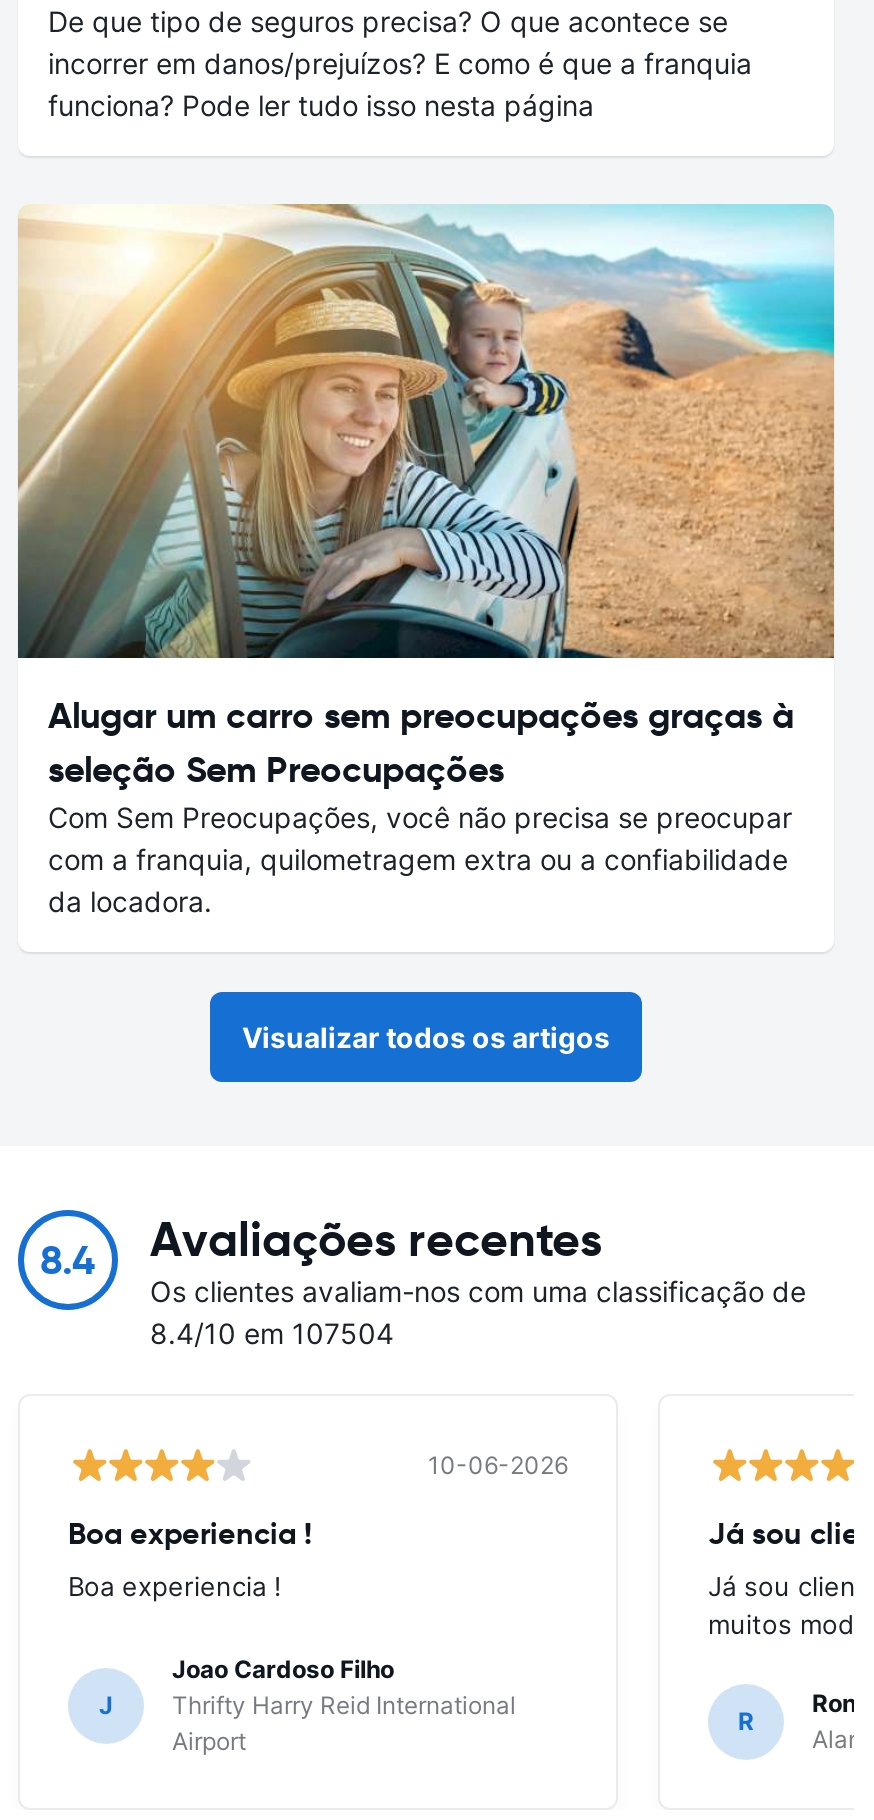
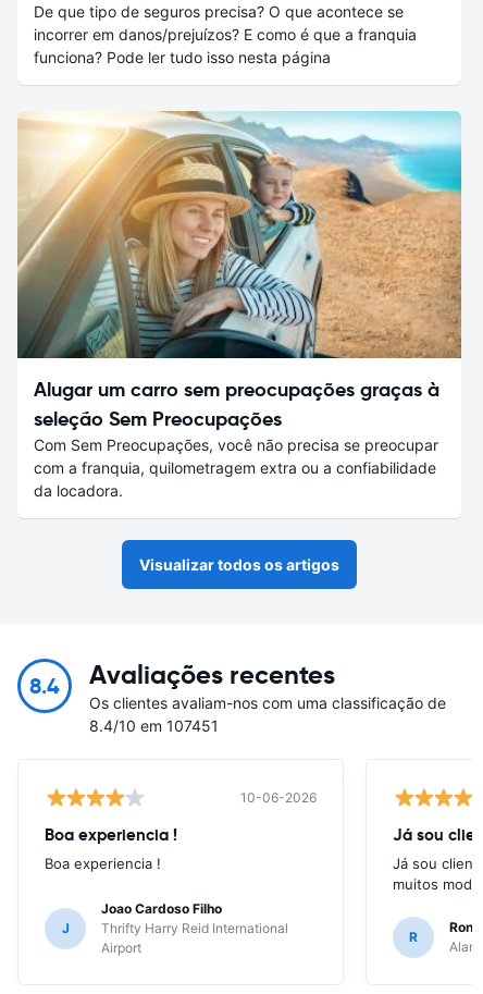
- 8.4/10 em 107504
+ 8.4/10 em 107451
